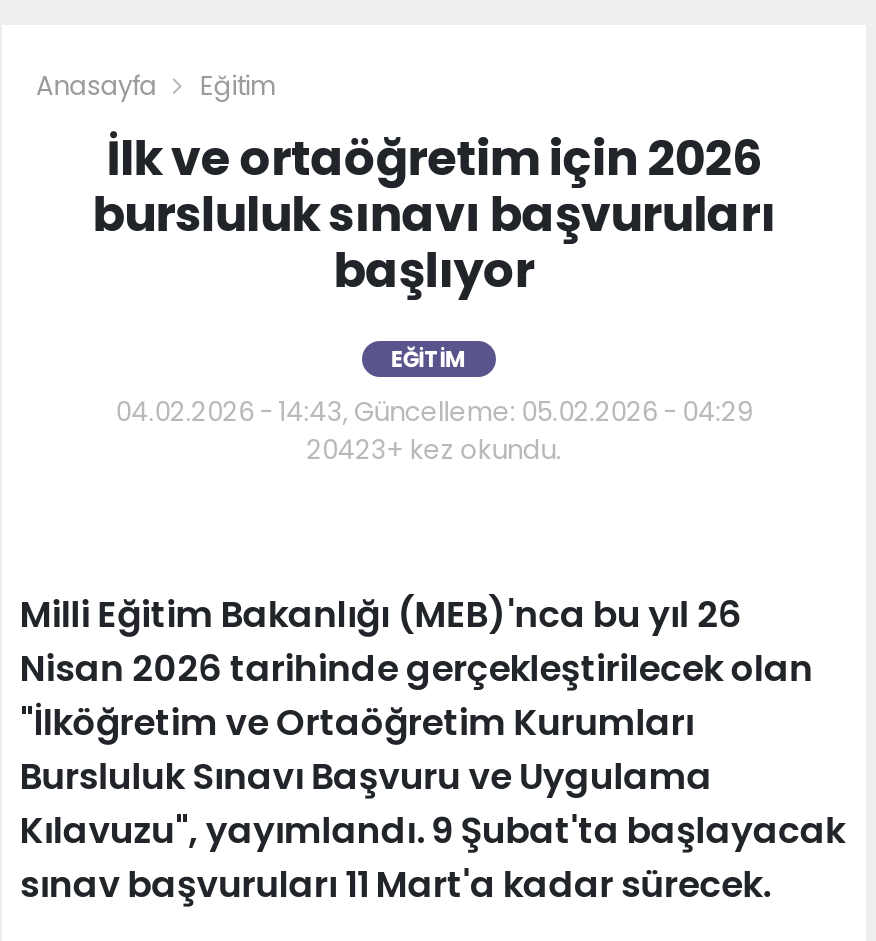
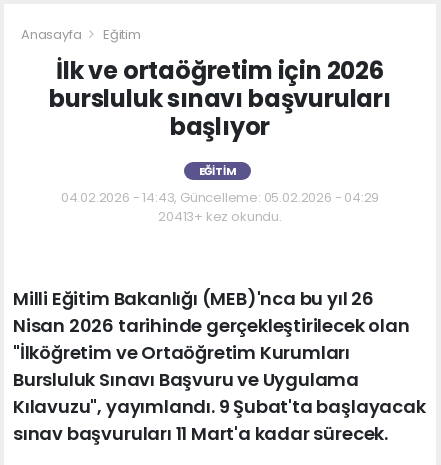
- 20423+ kez okundu.
+ 20413+ kez okundu.
